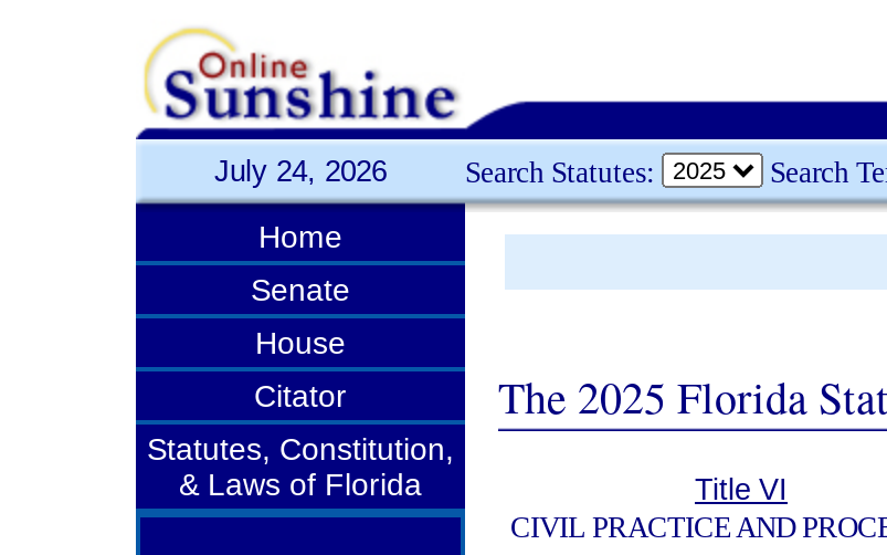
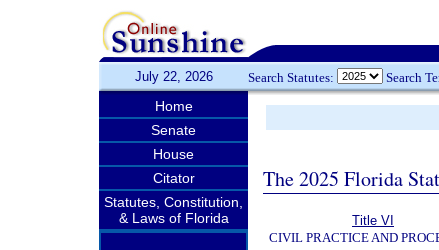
- July 24, 2026
+ July 22, 2026
